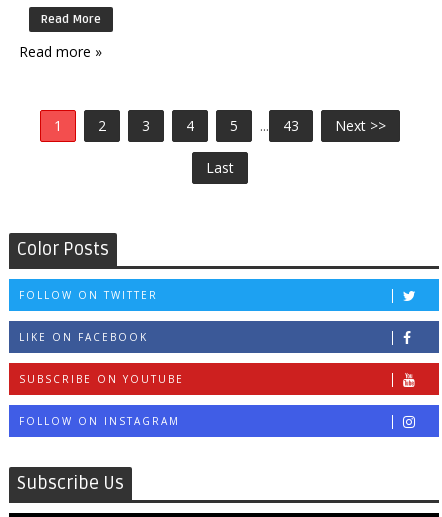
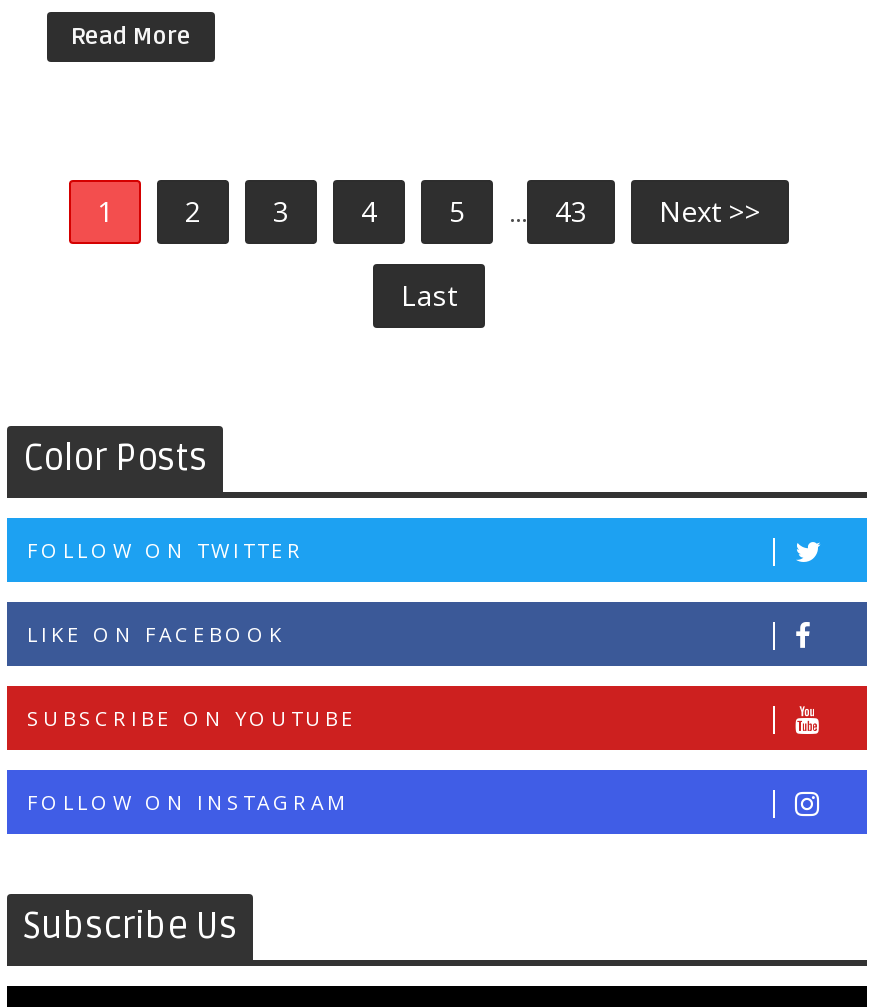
- Read more »
